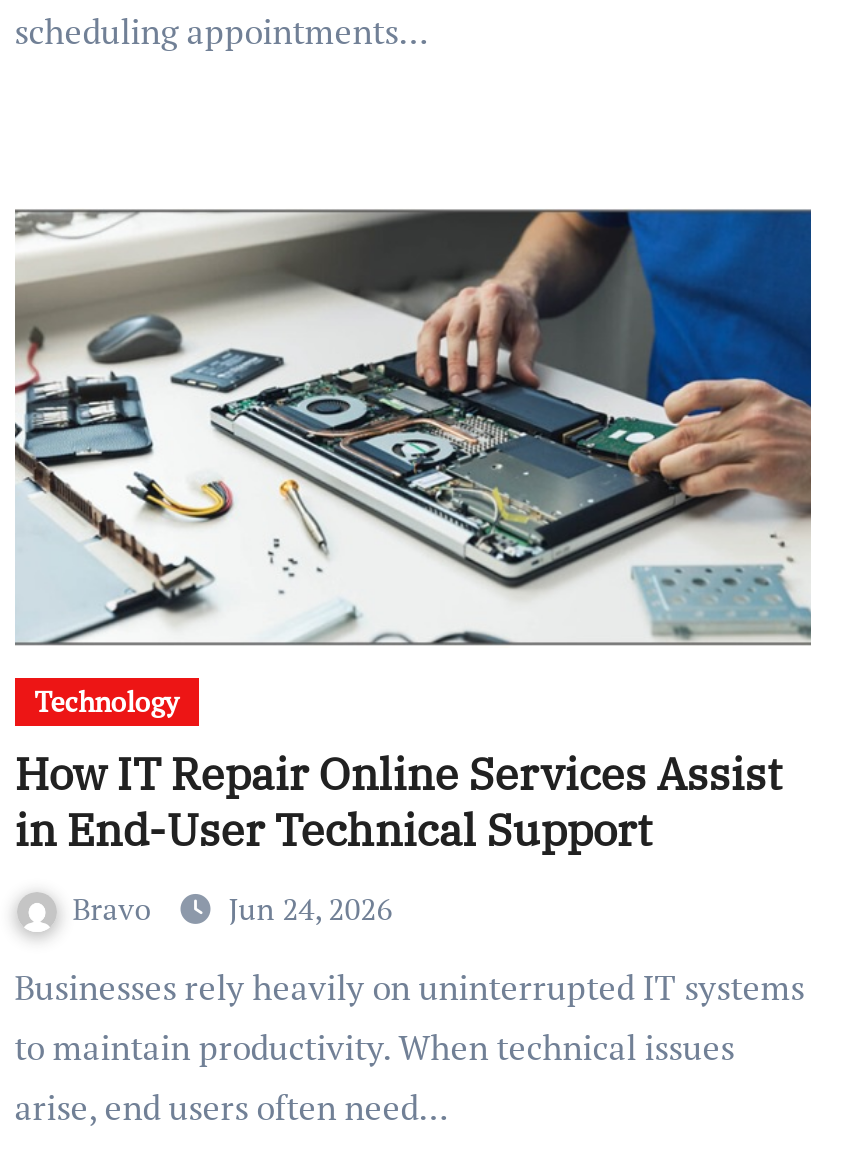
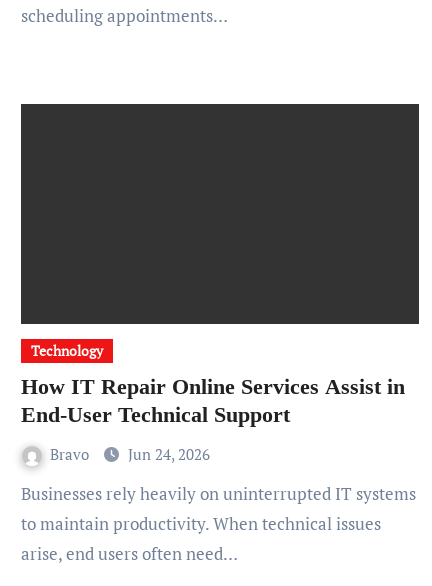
- [image]
